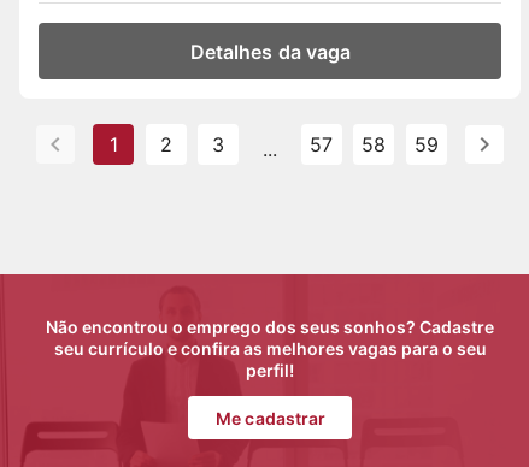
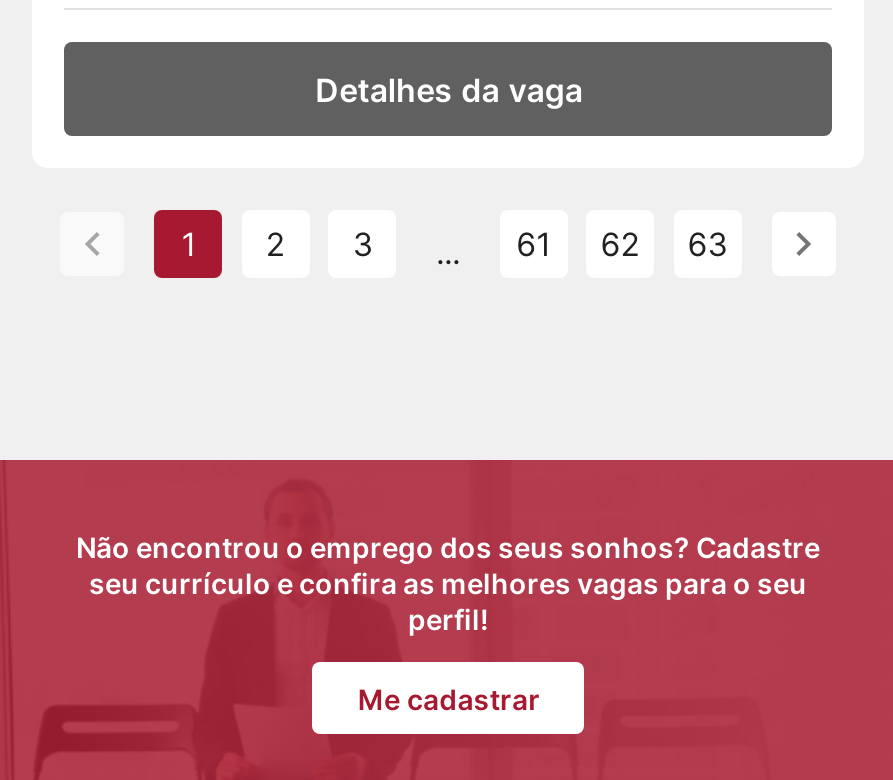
- 57
+ 61

- 58
+ 62

- 59
+ 63
